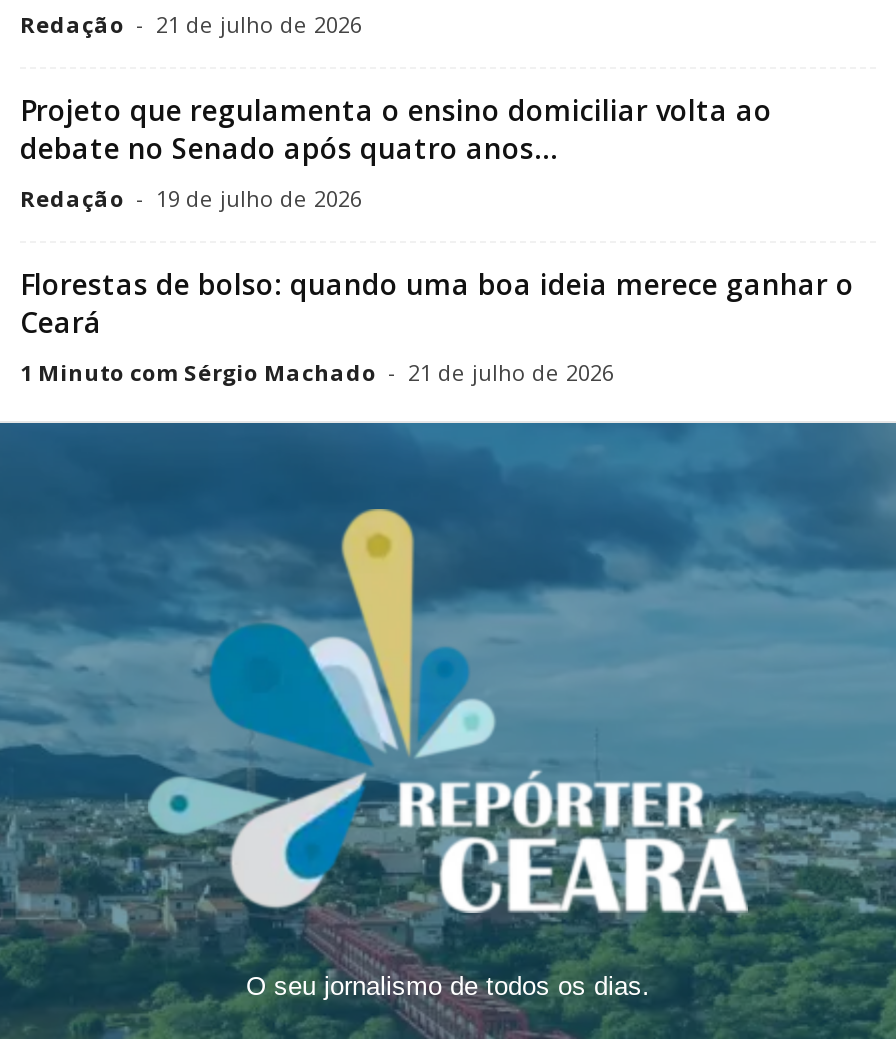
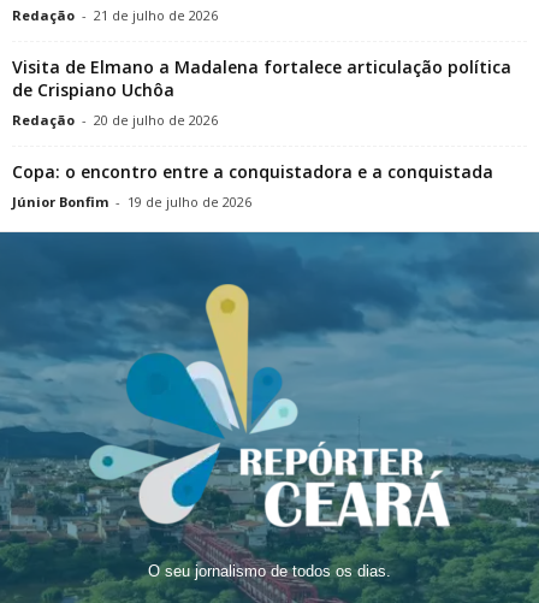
- Projeto que regulamenta o ensino domiciliar volta ao
- debate no Senado após quatro anos...
- Redação - 19 de julho de 2026
+ Visita de Elmano a Madalena fortalece articulação política
+ de Crispiano Uchôa
+ Redação - 20 de julho de 2026

- Florestas de bolso: quando uma boa ideia merece ganhar o
- Ceará
- 1 Minuto com Sérgio Machado - 21 de julho de 2026
+ Copa: o encontro entre a conquistadora e a conquistada
+ Júnior Bonfim - 19 de julho de 2026
